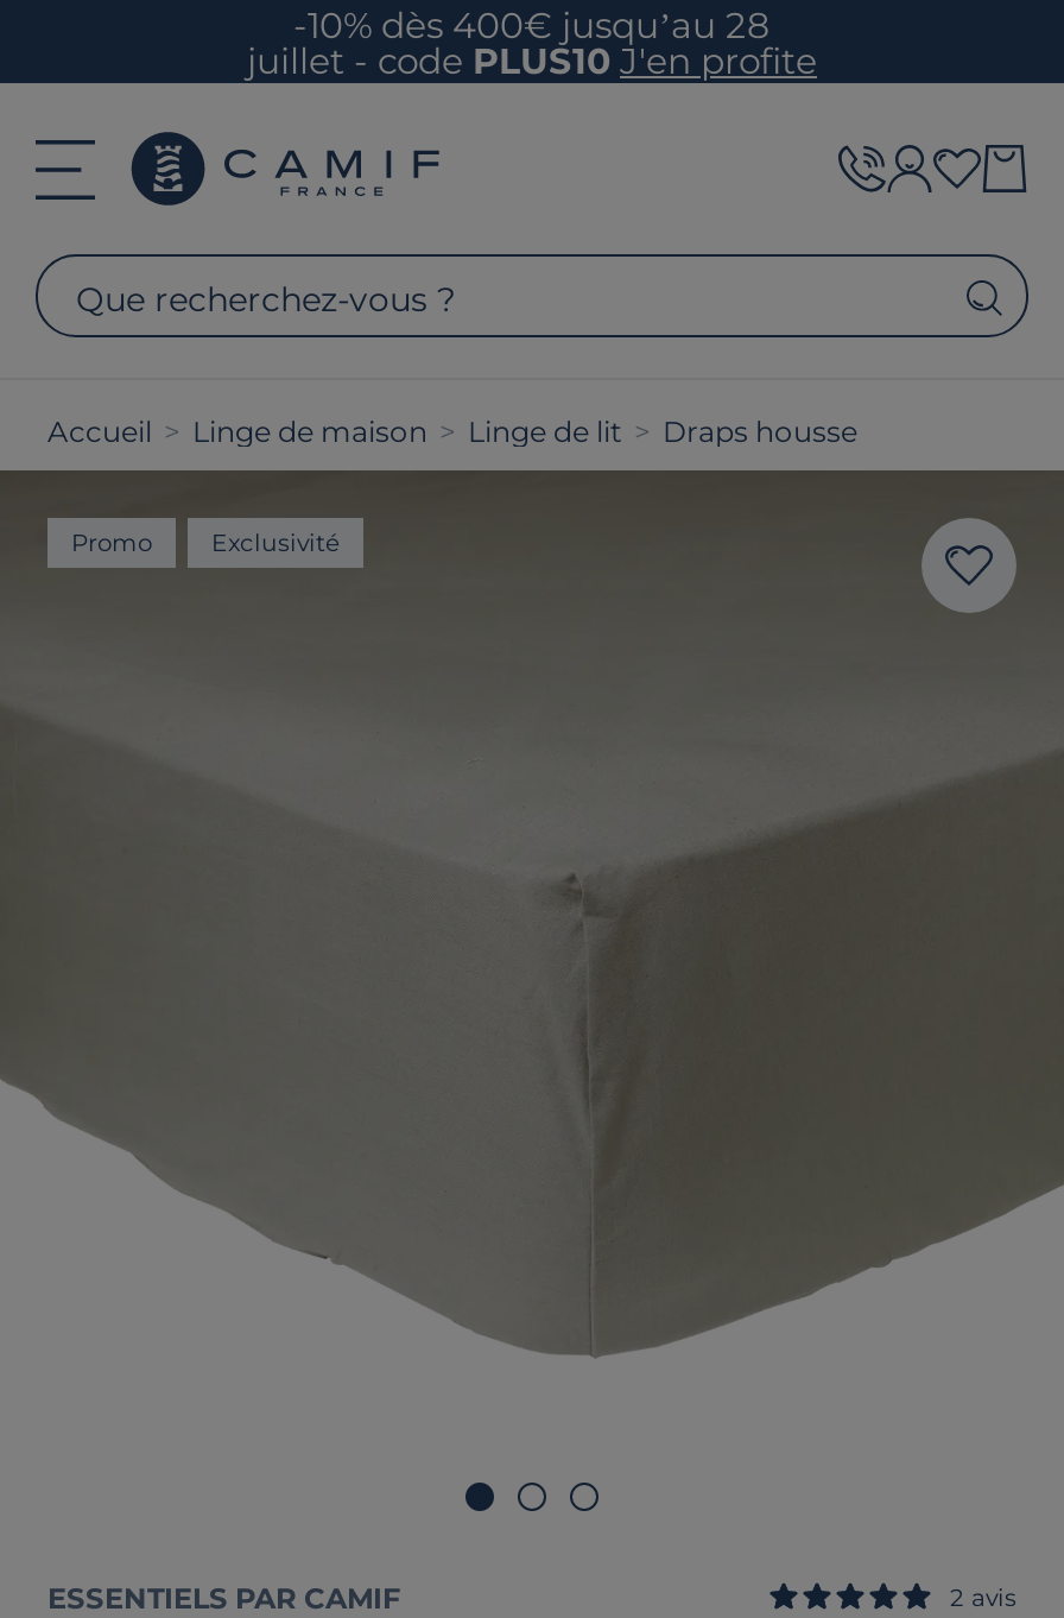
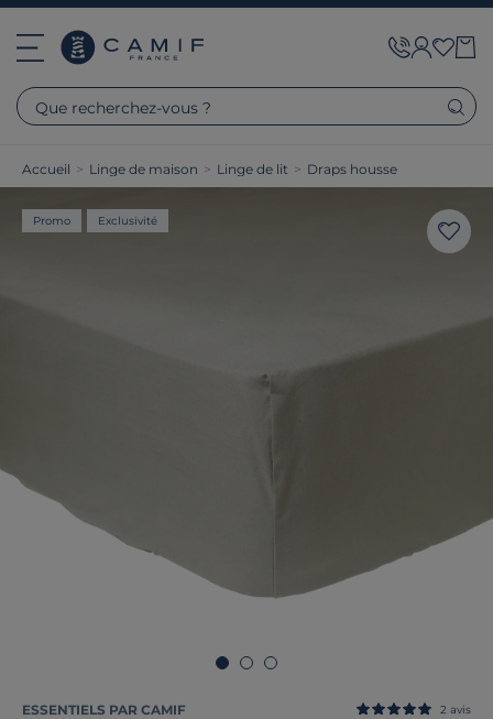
- -10% dès 400€ jusqu’au 28
- juillet - codePLUS10 J'en profite
